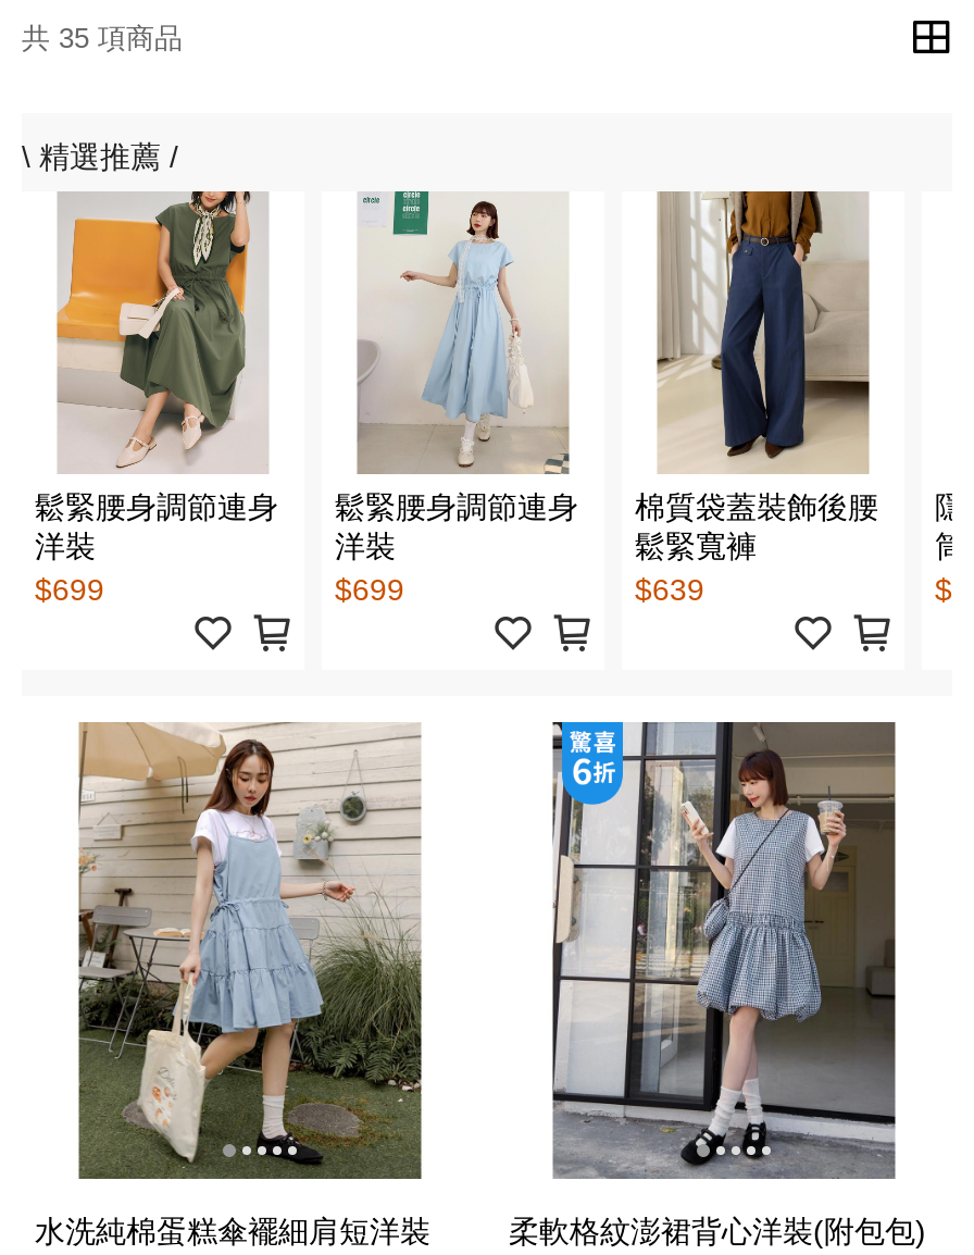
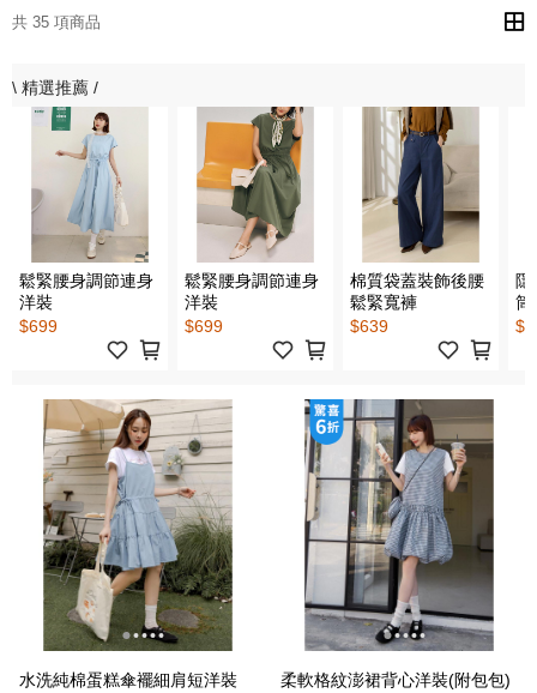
- [image]
+ [image]

- [image]
+ [image]
